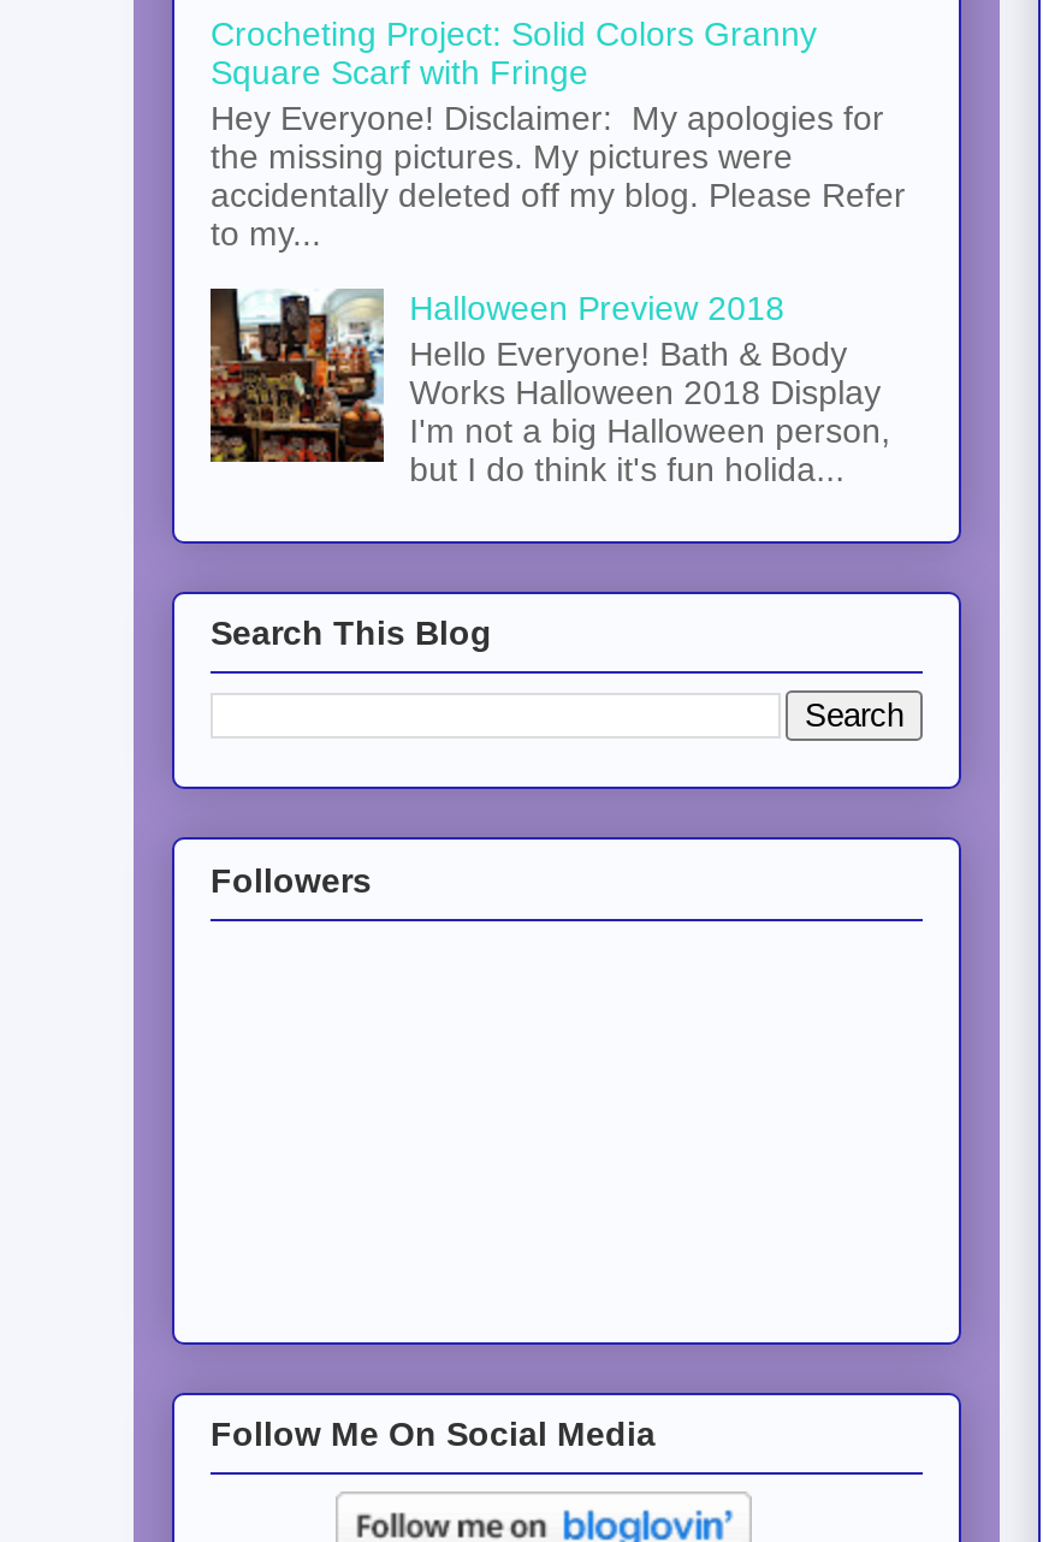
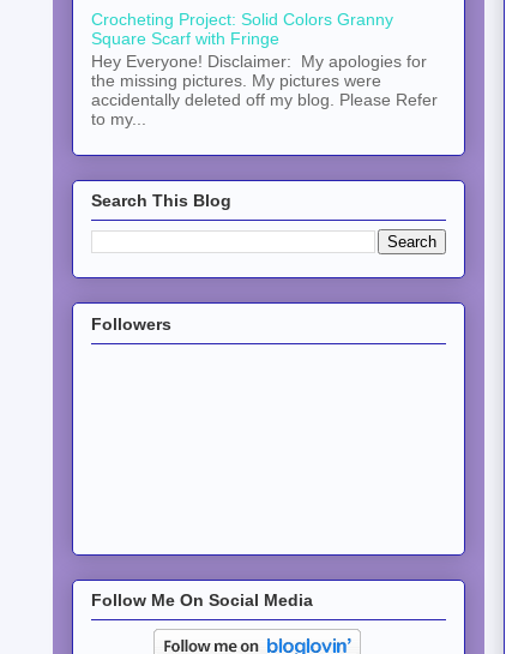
- [image]
- Halloween Preview 2018
- Hello Everyone! Bath & Body
- Works Halloween 2018 Display
- I'm not a big Halloween person,
- but I do think it's fun holida...
